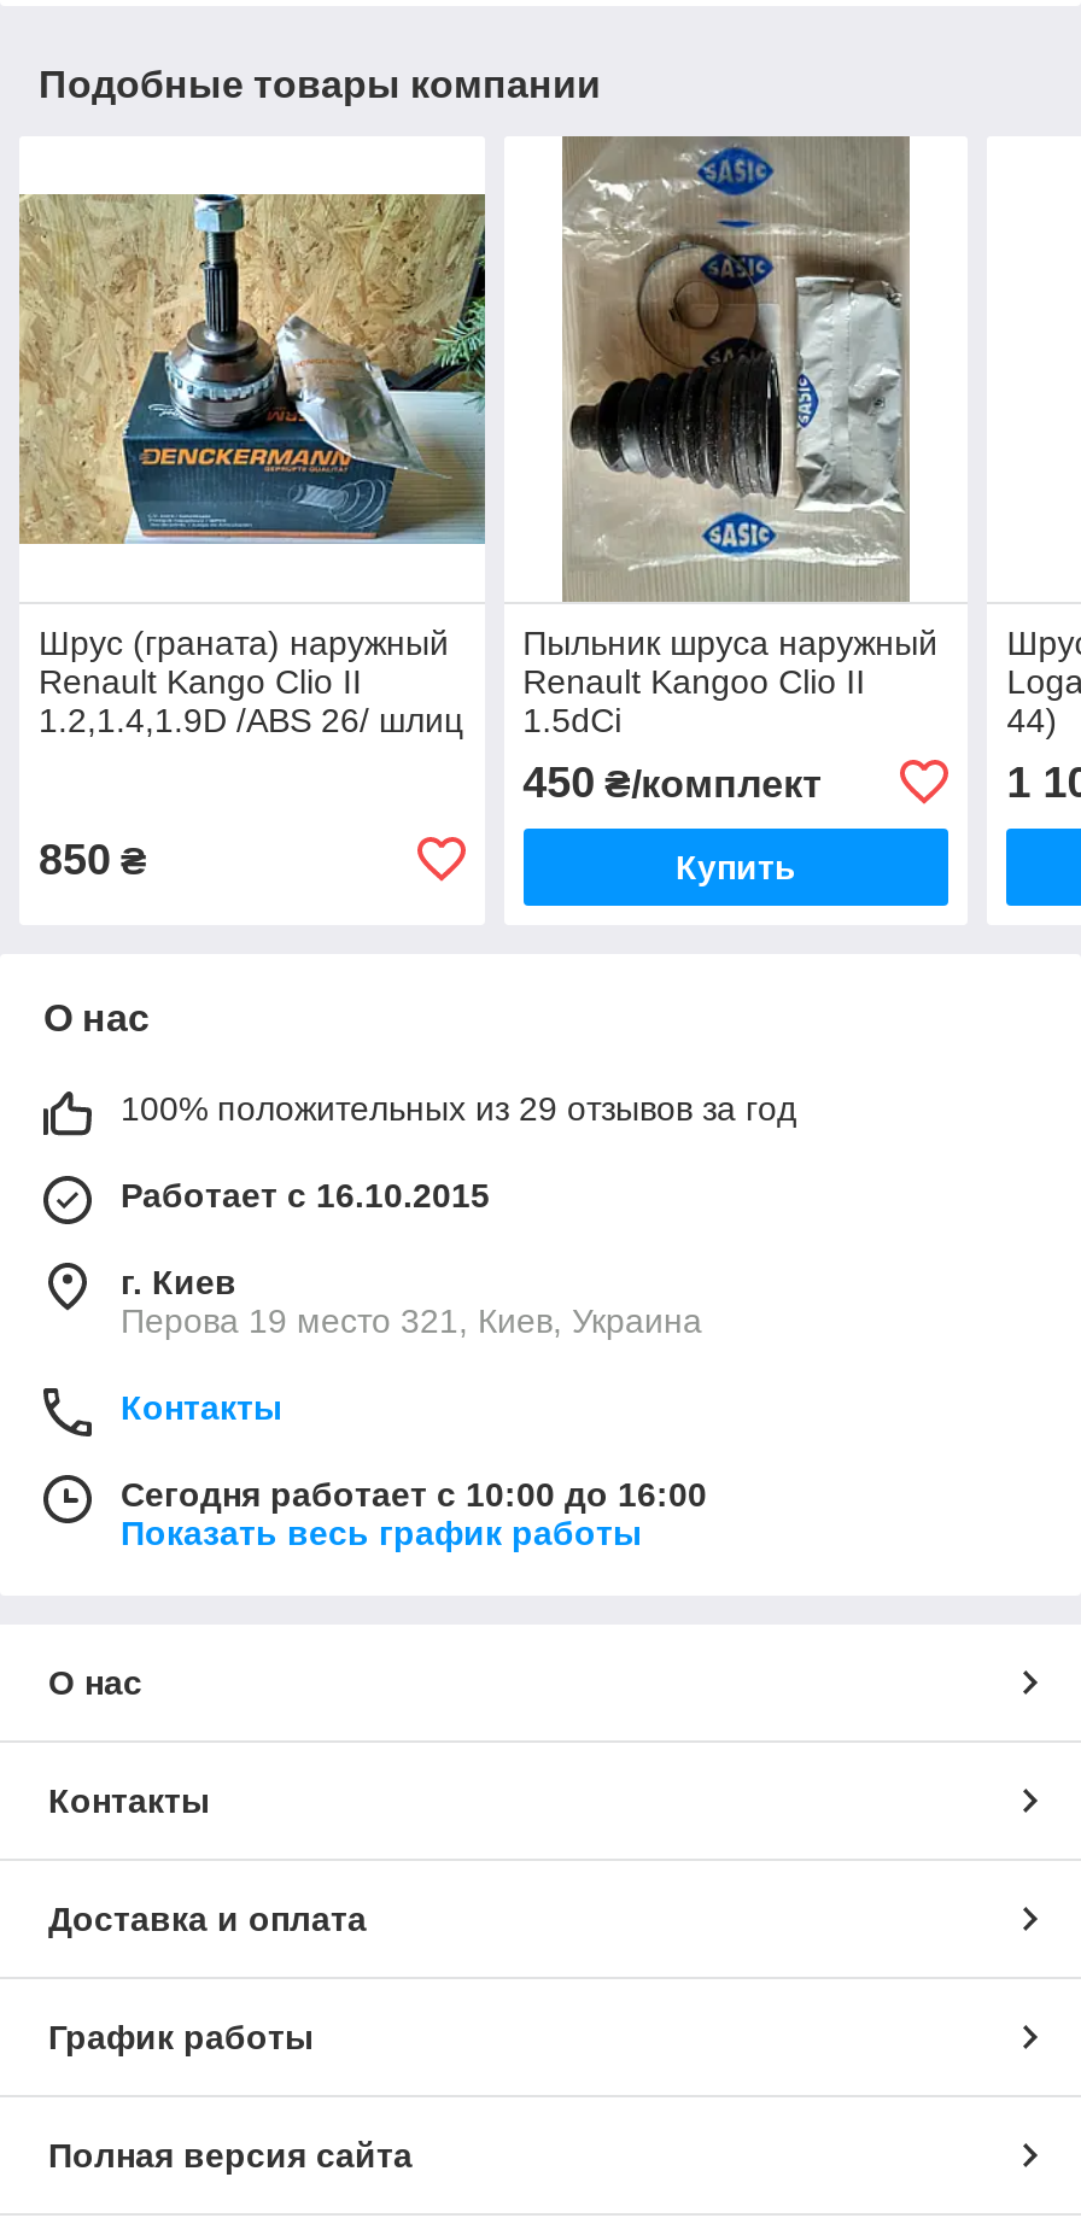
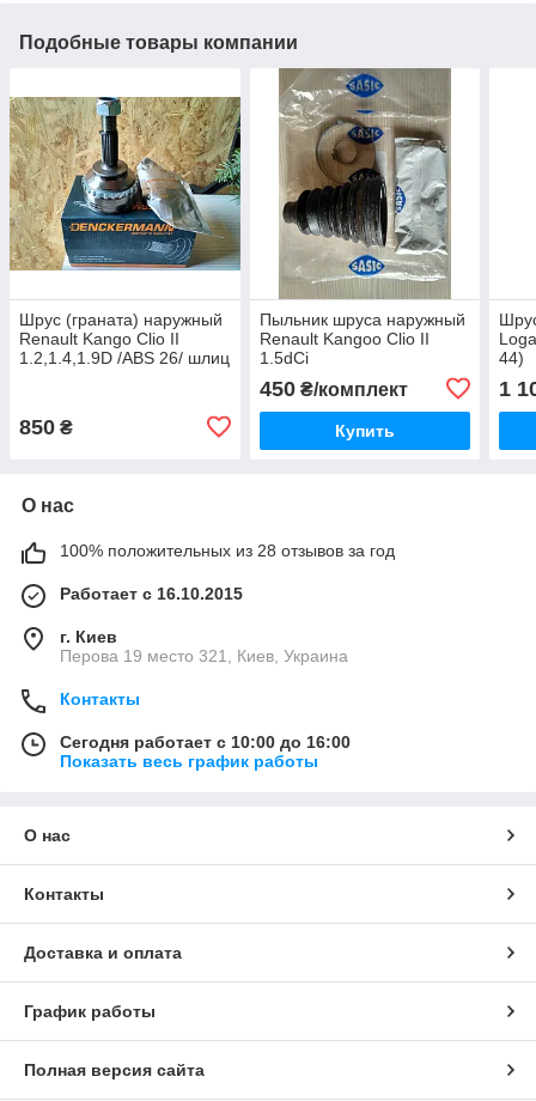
- 100% положительных из 29 отзывов за год
+ 100% положительных из 28 отзывов за год
